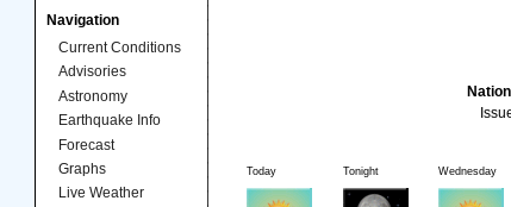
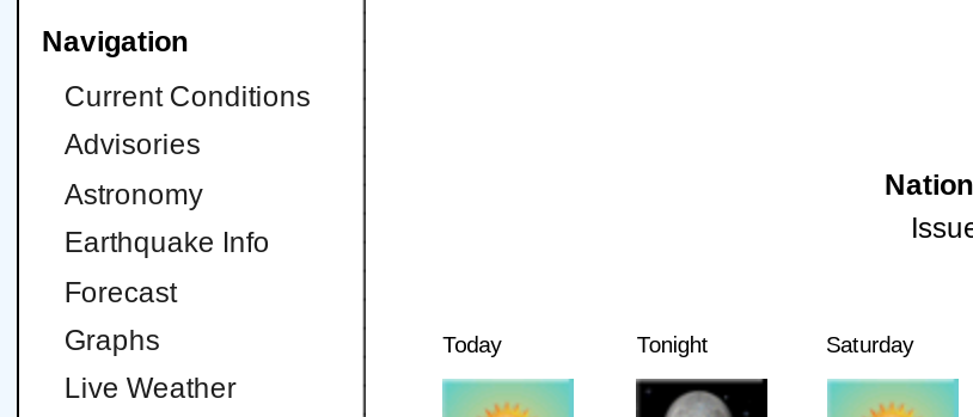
- Wednesday
+ Saturday
